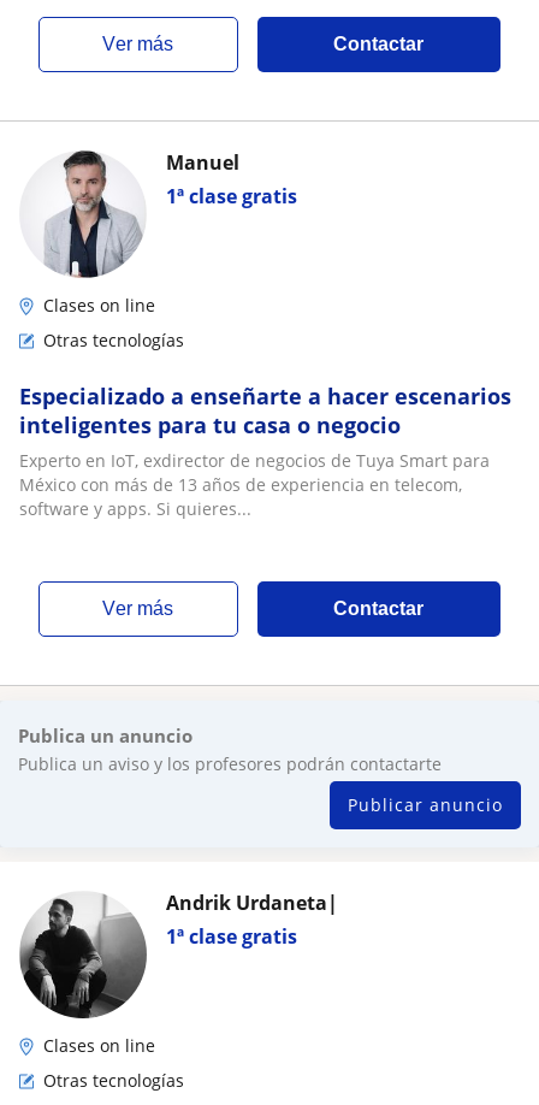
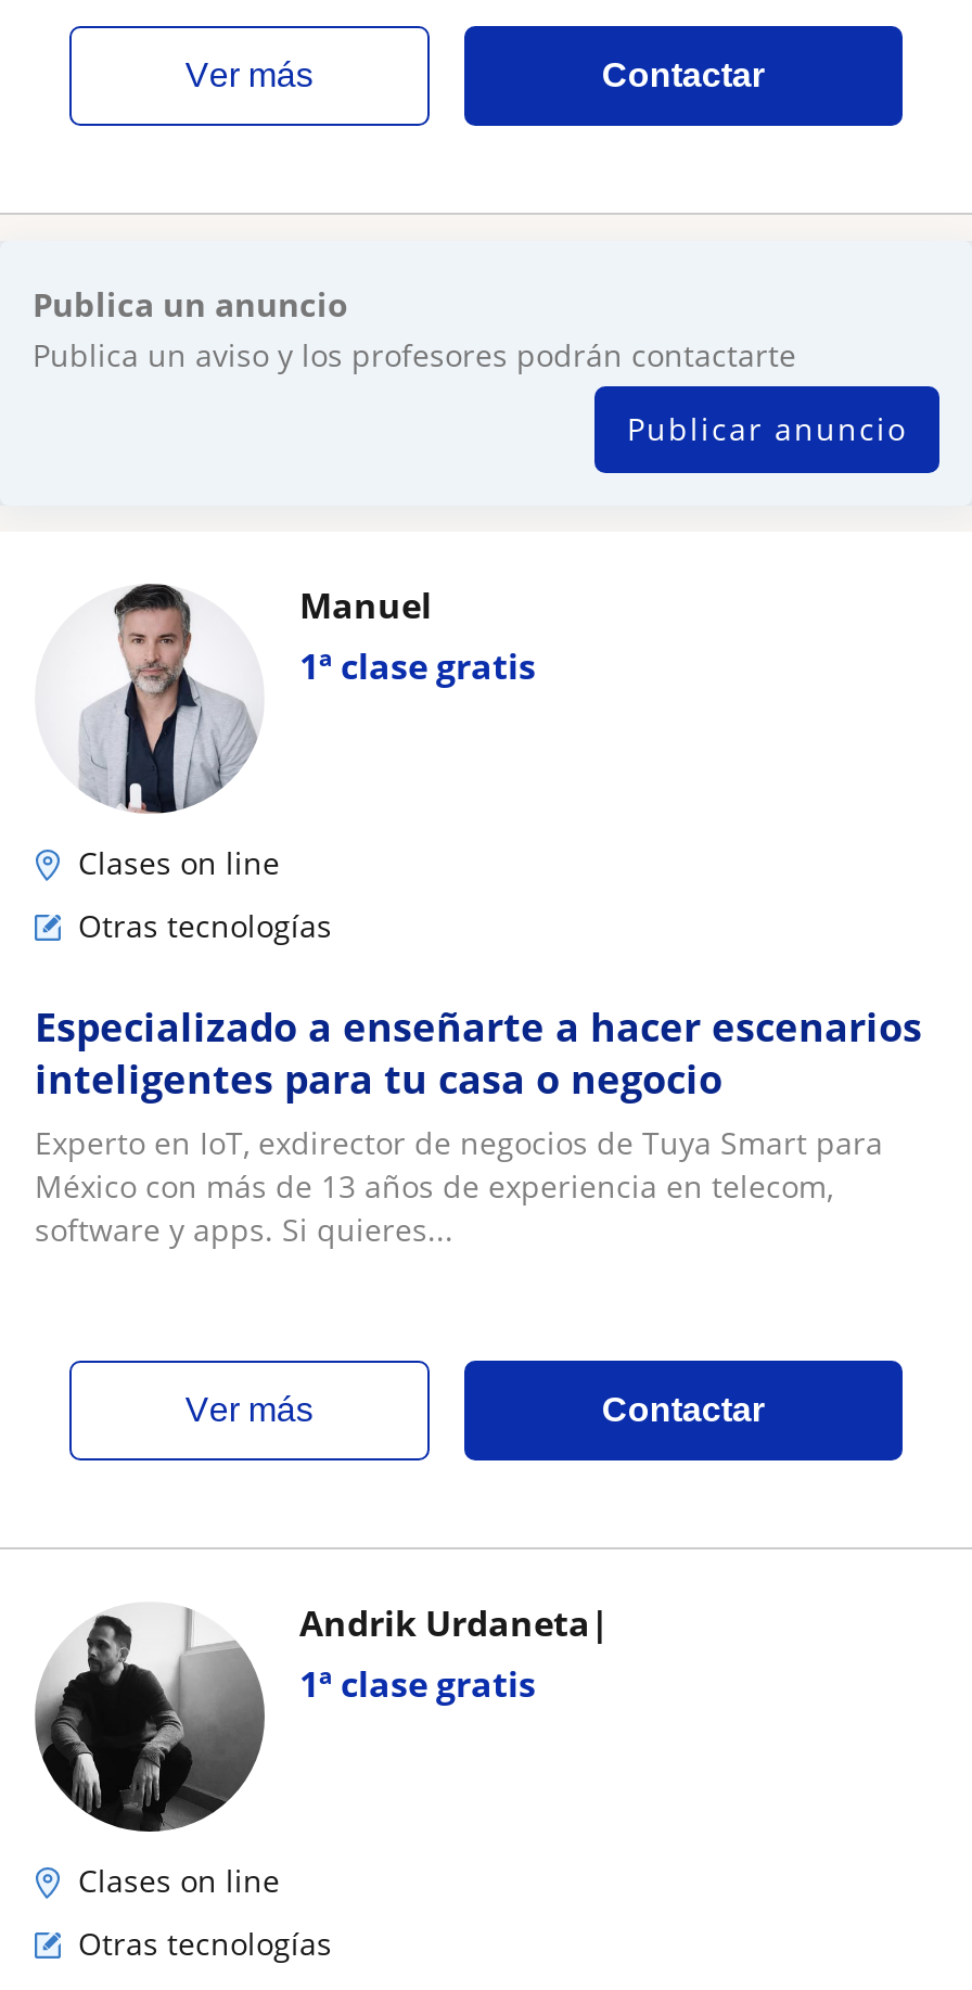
moved down: [image] | 1ª clase gratis | Manuel | ... | ver más | Contactar

moved up: Publica un anuncio | Publica un aviso y los profesores podrán contactarte | Publicar anuncio
